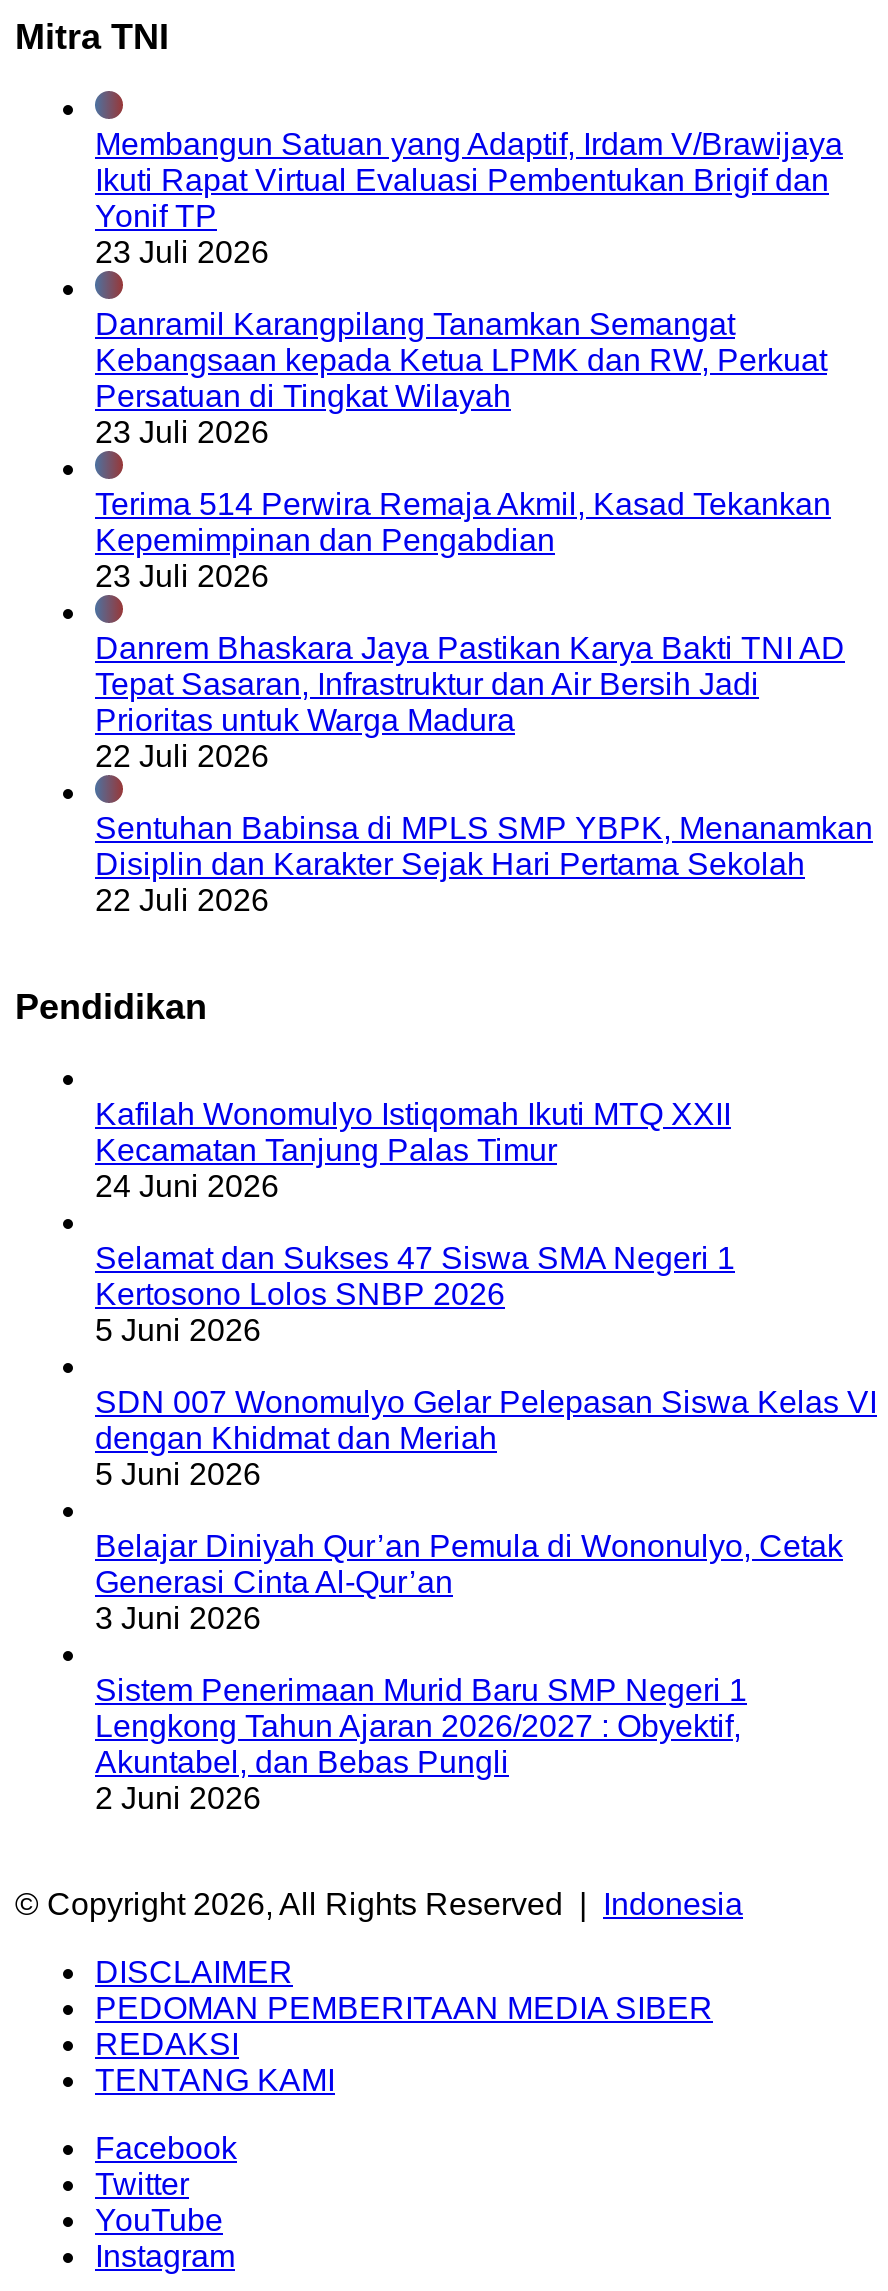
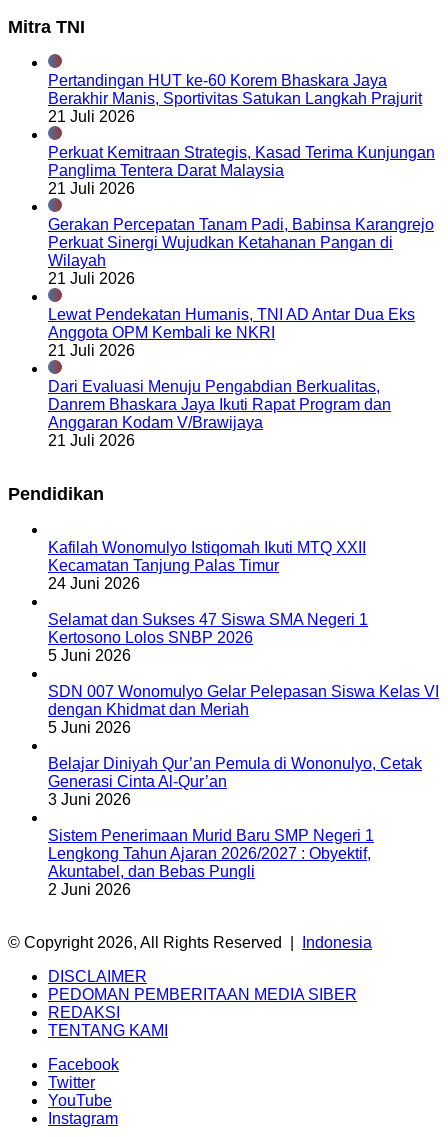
- Membangun Satuan yang Adaptif, Irdam V/Brawijaya
- Ikuti Rapat Virtual Evaluasi Pembentukan Brigif dan
- Yonif TP
- 23 Juli 2026
+ Pertandingan HUT ke-60 Korem Bhaskara Jaya
+ Berakhir Manis, Sportivitas Satukan Langkah Prajurit
+ 21 Juli 2026

- Danramil Karangpilang Tanamkan Semangat
- Kebangsaan kepada Ketua LPMK dan RW, Perkuat
- Persatuan di Tingkat Wilayah
- 23 Juli 2026
+ Perkuat Kemitraan Strategis, Kasad Terima Kunjungan
+ Panglima Tentera Darat Malaysia
+ 21 Juli 2026

- Terima 514 Perwira Remaja Akmil, Kasad Tekankan
- Kepemimpinan dan Pengabdian
- 23 Juli 2026
+ Gerakan Percepatan Tanam Padi, Babinsa Karangrejo
+ Perkuat Sinergi Wujudkan Ketahanan Pangan di
+ Wilayah
+ 21 Juli 2026

- Danrem Bhaskara Jaya Pastikan Karya Bakti TNI AD
- Tepat Sasaran, Infrastruktur dan Air Bersih Jadi
- Prioritas untuk Warga Madura
- 22 Juli 2026
+ Lewat Pendekatan Humanis, TNI AD Antar Dua Eks
+ Anggota OPM Kembali ke NKRI
+ 21 Juli 2026

- Sentuhan Babinsa di MPLS SMP YBPK, Menanamkan
- Disiplin dan Karakter Sejak Hari Pertama Sekolah
- 22 Juli 2026
+ Dari Evaluasi Menuju Pengabdian Berkualitas,
+ Danrem Bhaskara Jaya Ikuti Rapat Program dan
+ Anggaran Kodam V/Brawijaya
+ 21 Juli 2026
